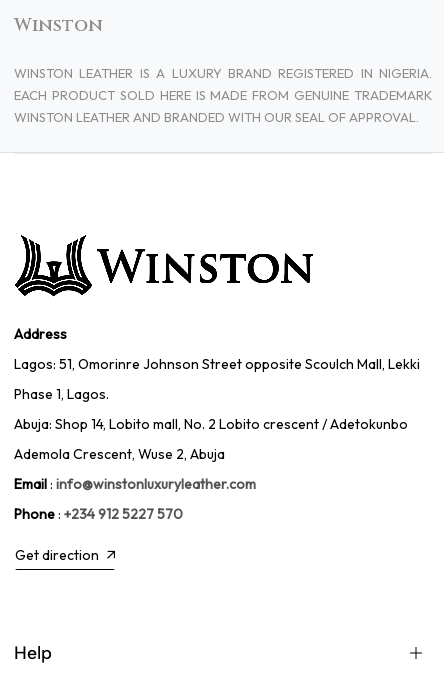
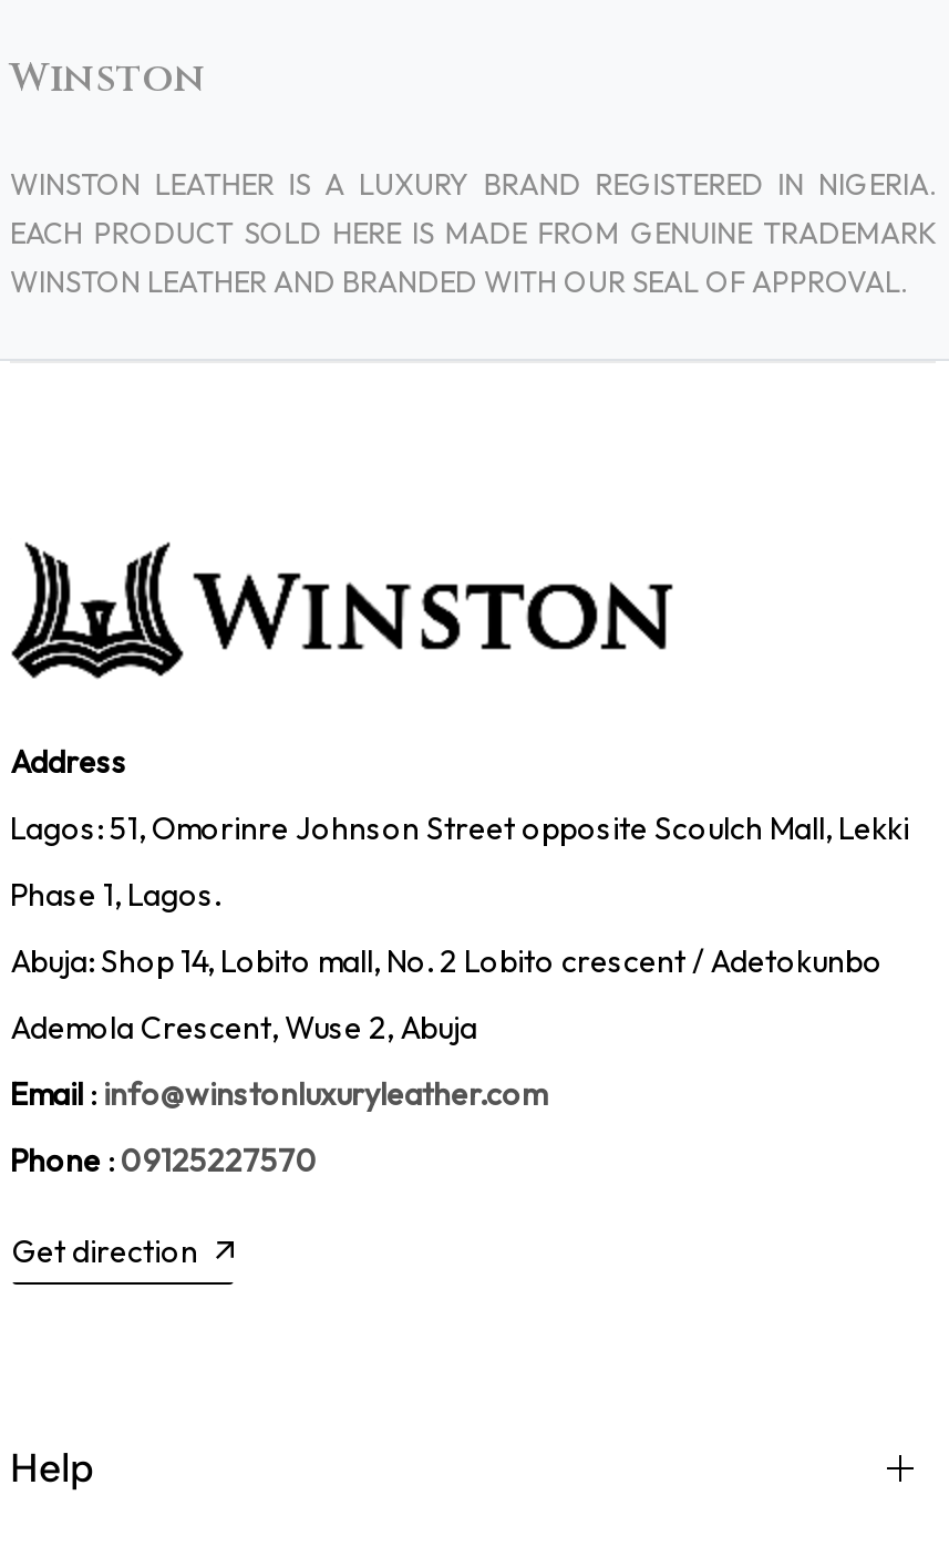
- Phone: +234 912 5227 570
+ Phone: 09125227570
